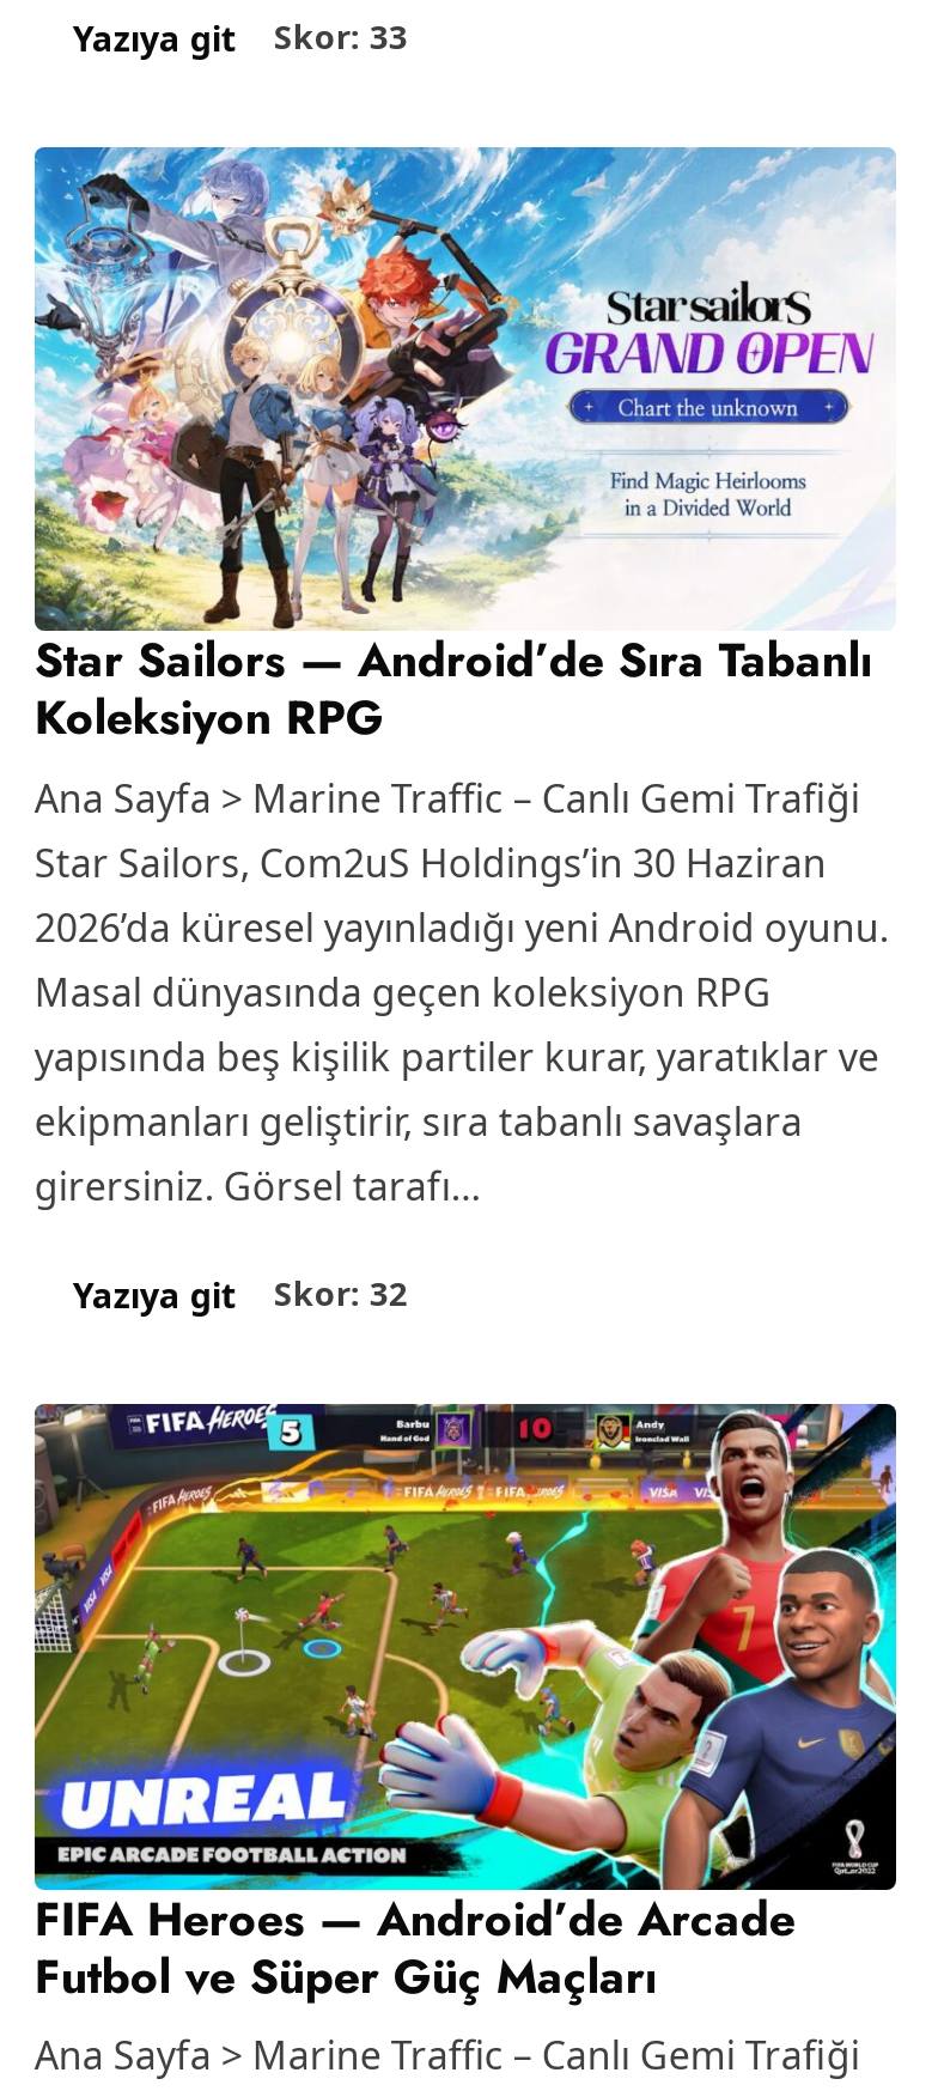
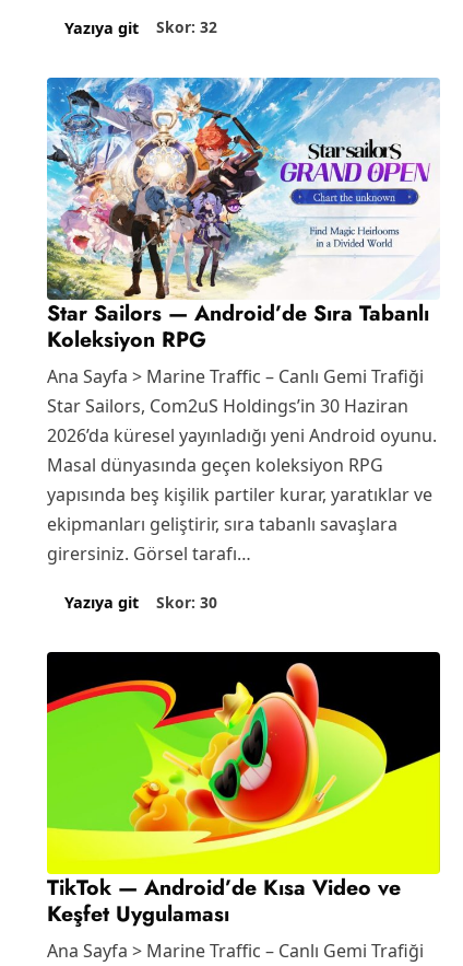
- Yazıya git Skor: 33
+ Yazıya git Skor: 32

- Yazıya git Skor: 32
+ Yazıya git Skor: 30

- [image]
- FIFA Heroes — Android’de Arcade
- Futbol ve Süper Güç Maçları
+ [image]
+ TikTok — Android’de Kısa Video ve
+ Keşfet Uygulaması
